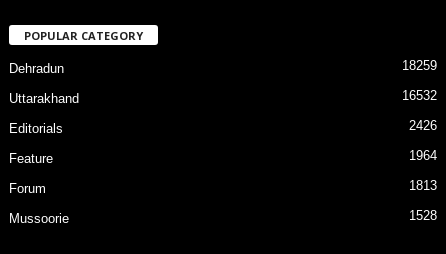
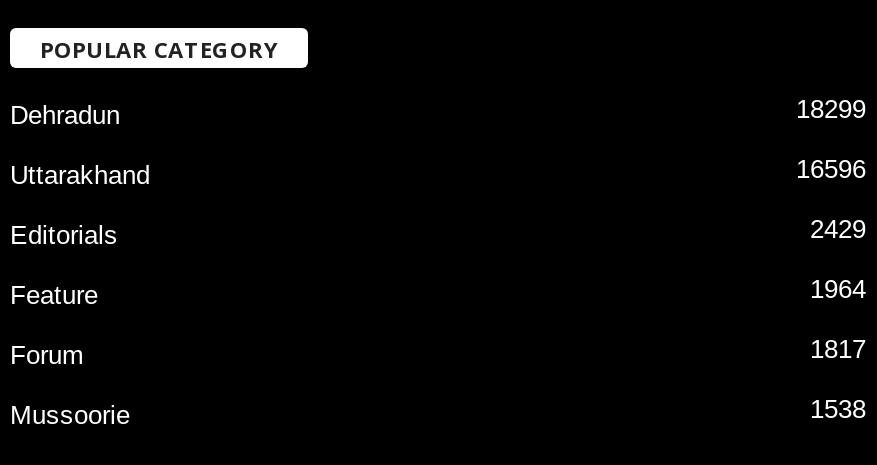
- 18259
+ 18299

- 16532
+ 16596

- 2426
+ 2429

- 1813
+ 1817

- 1528
+ 1538
